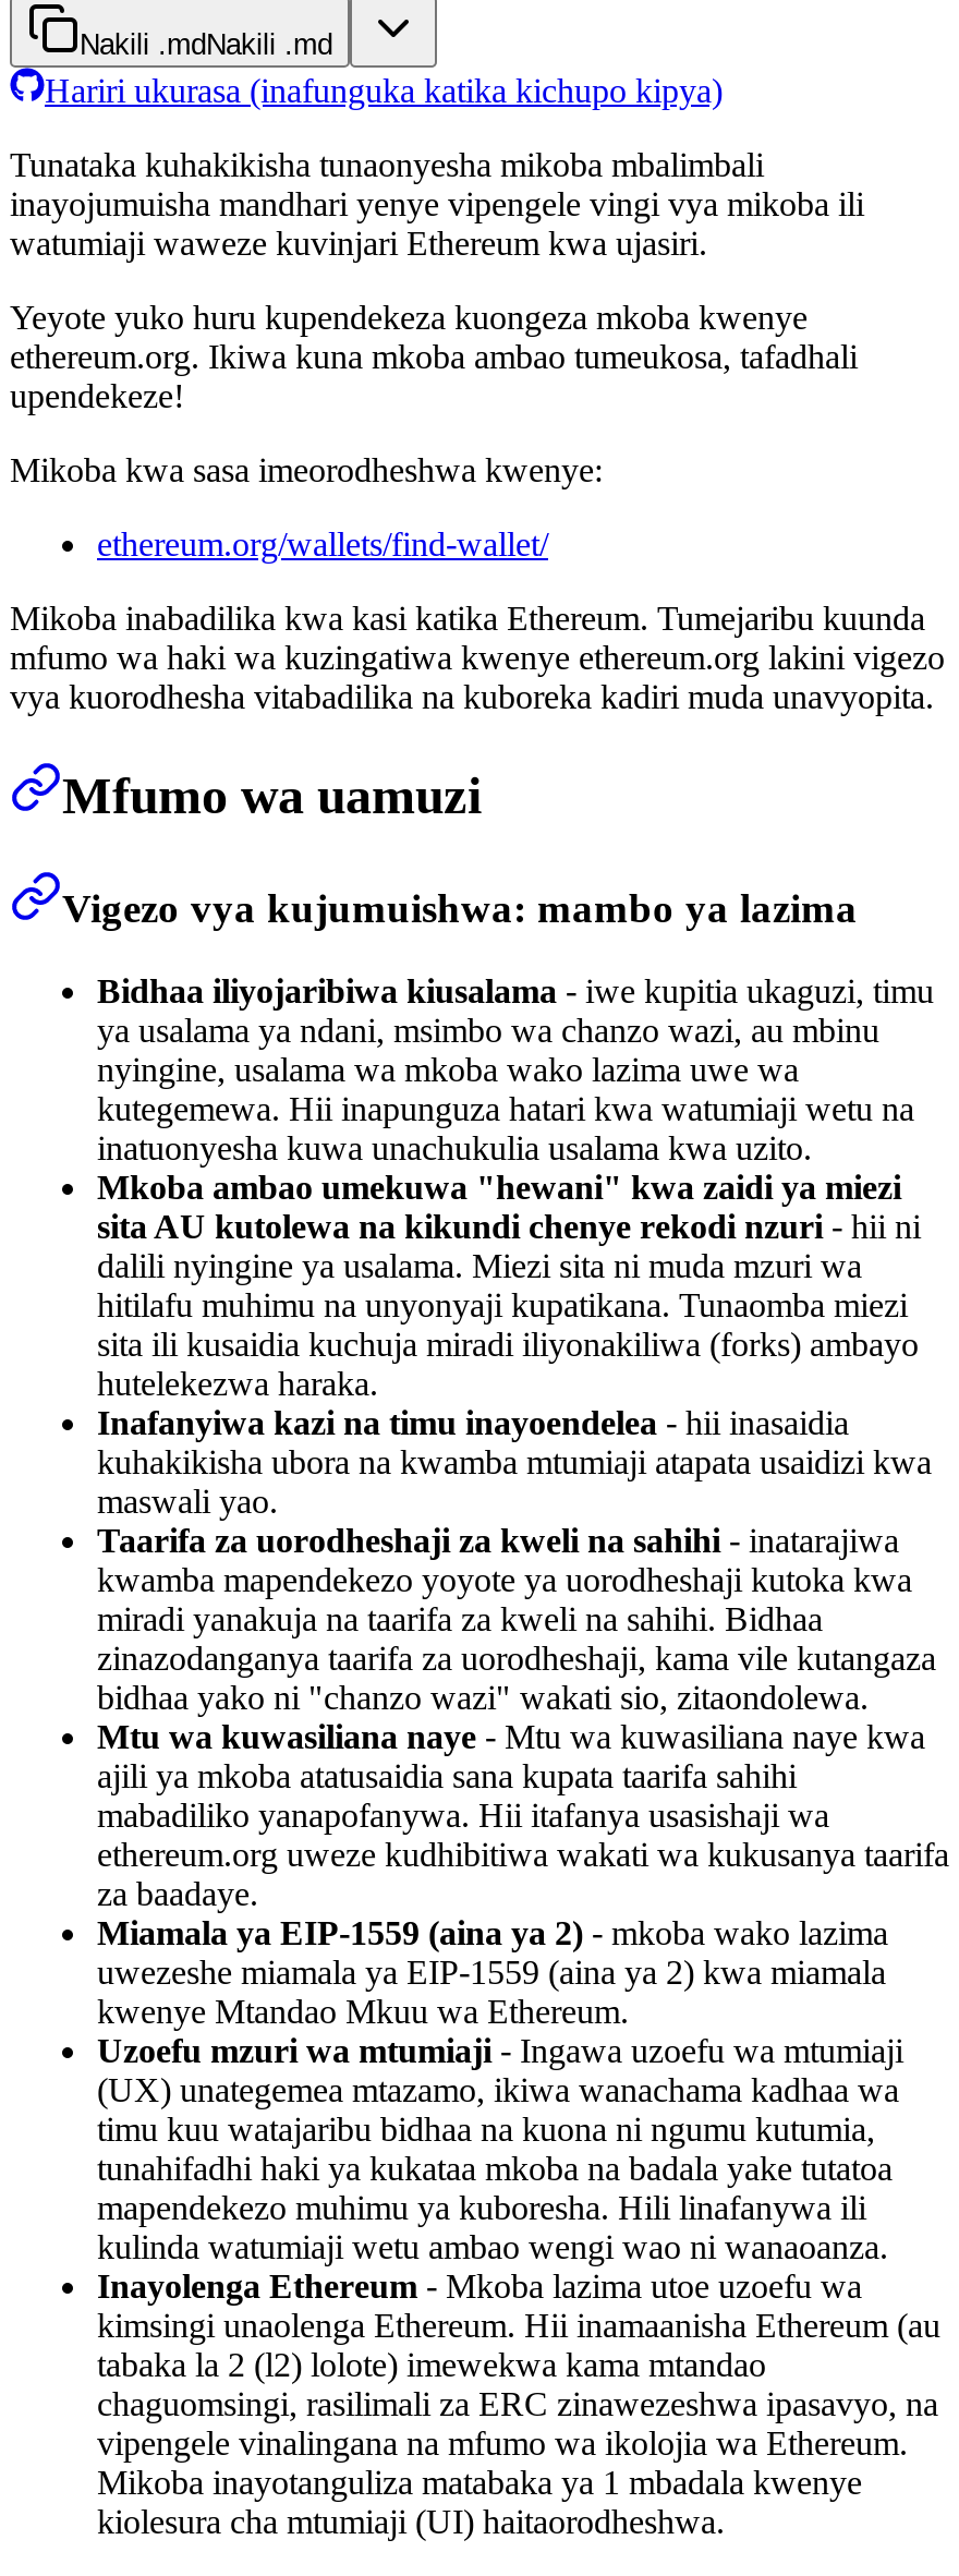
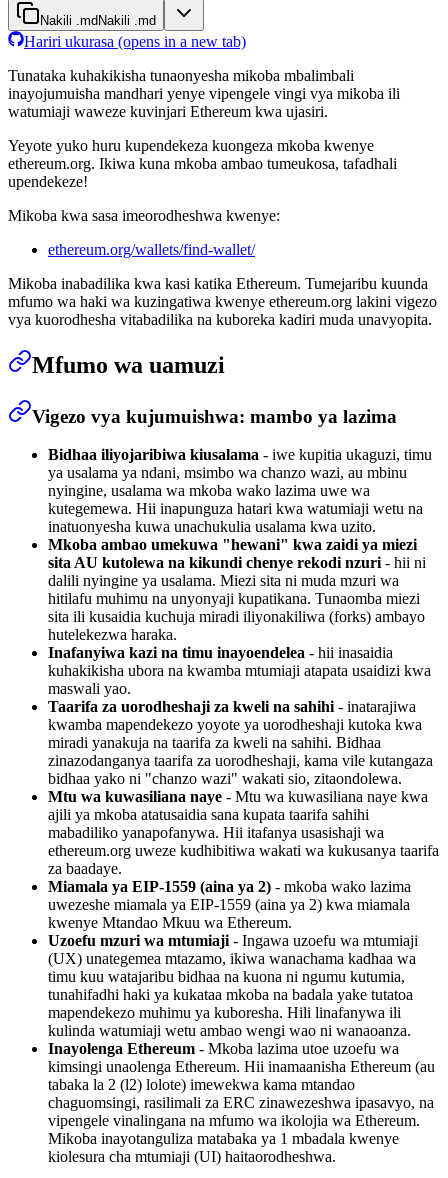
- Hariri ukurasa (inafunguka katika kichupo kipya)
+ Hariri ukurasa (opens in a new tab)
